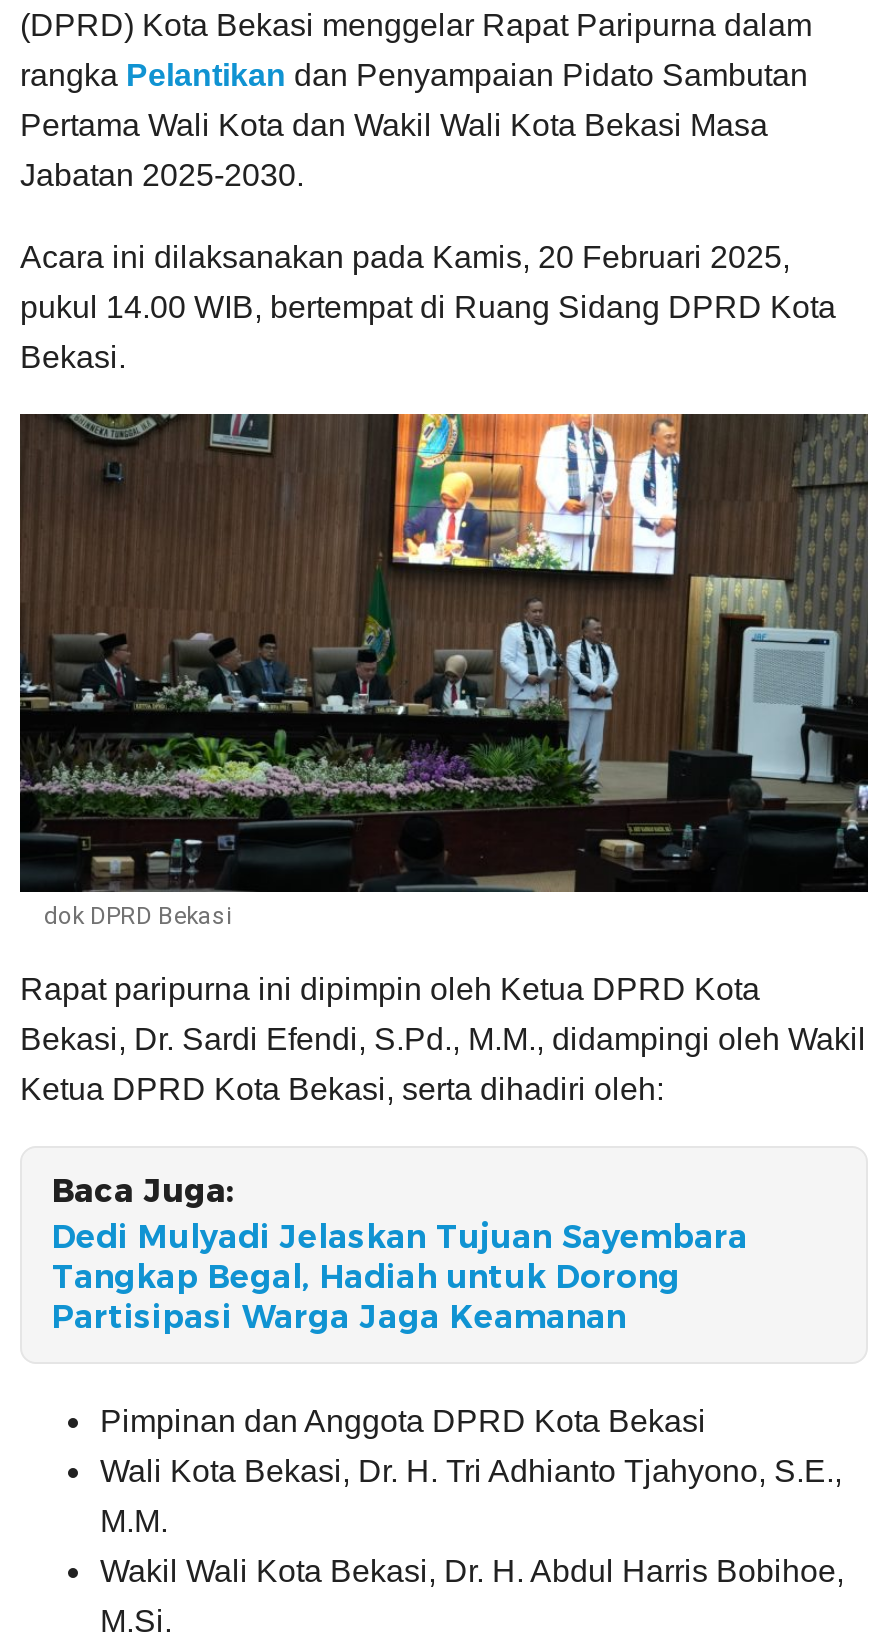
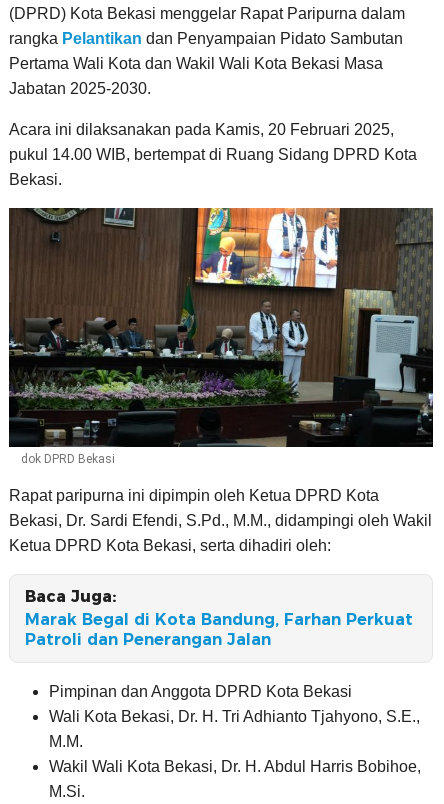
- Dedi Mulyadi Jelaskan Tujuan Sayembara
- Tangkap Begal, Hadiah untuk Dorong
- Partisipasi Warga Jaga Keamanan
+ Marak Begal di Kota Bandung, Farhan Perkuat
+ Patroli dan Penerangan Jalan
